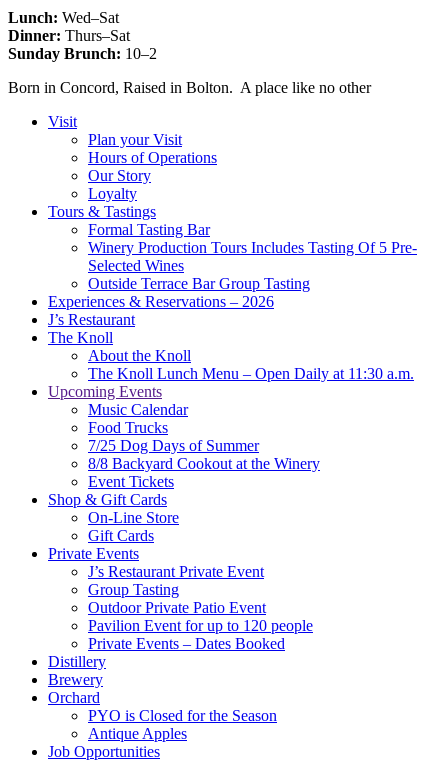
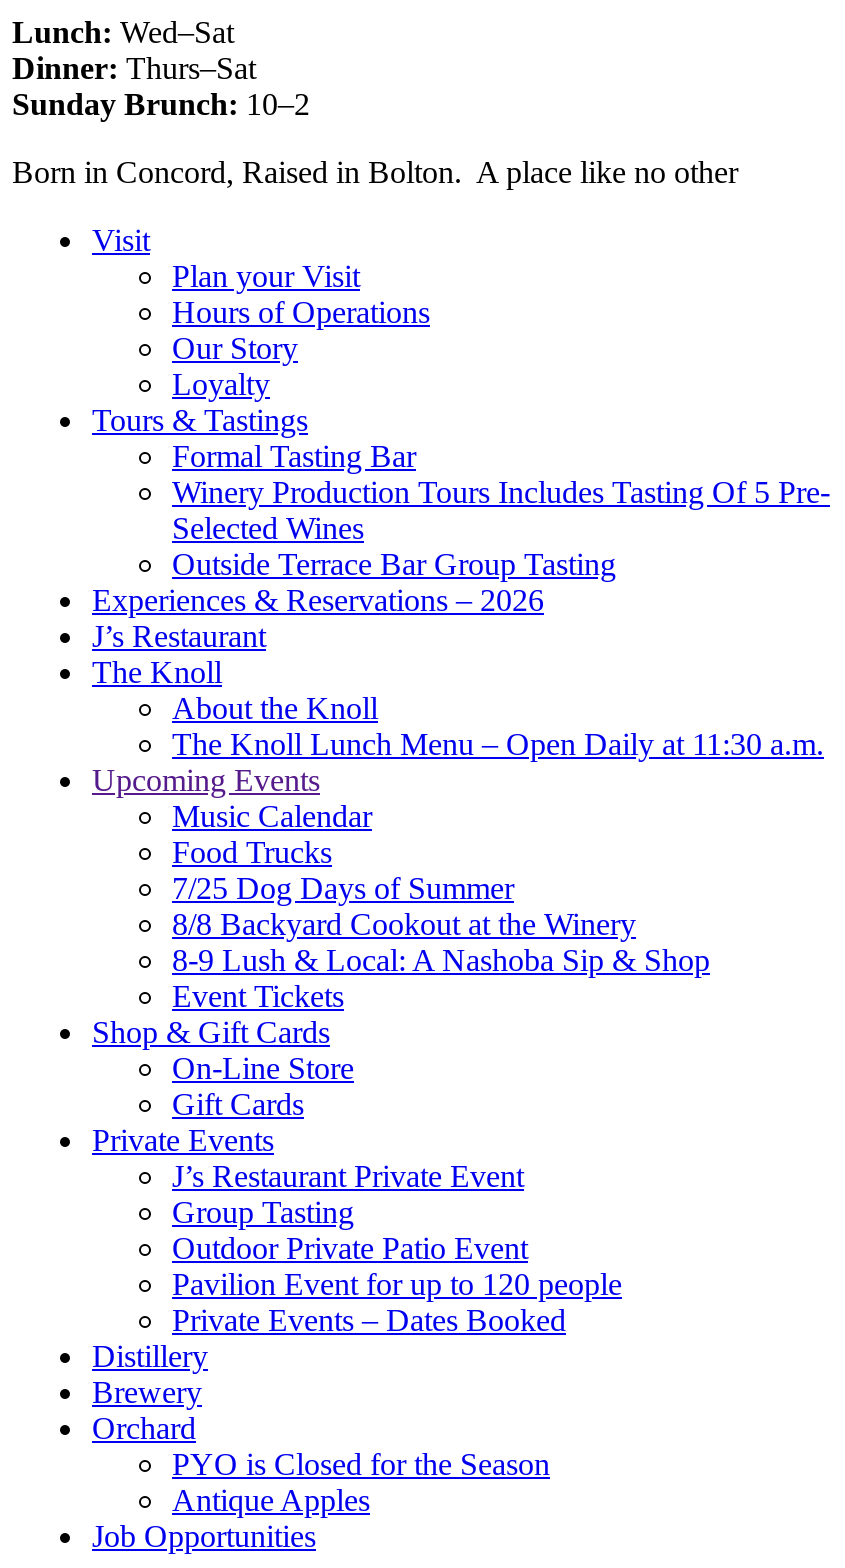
+ 8-9 Lush & Local: A Nashoba Sip & Shop
